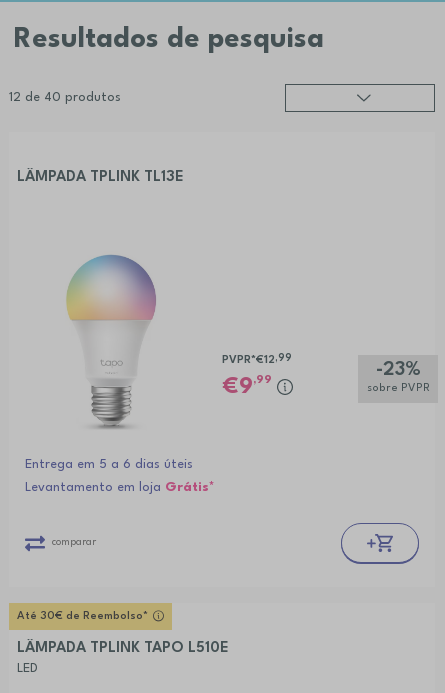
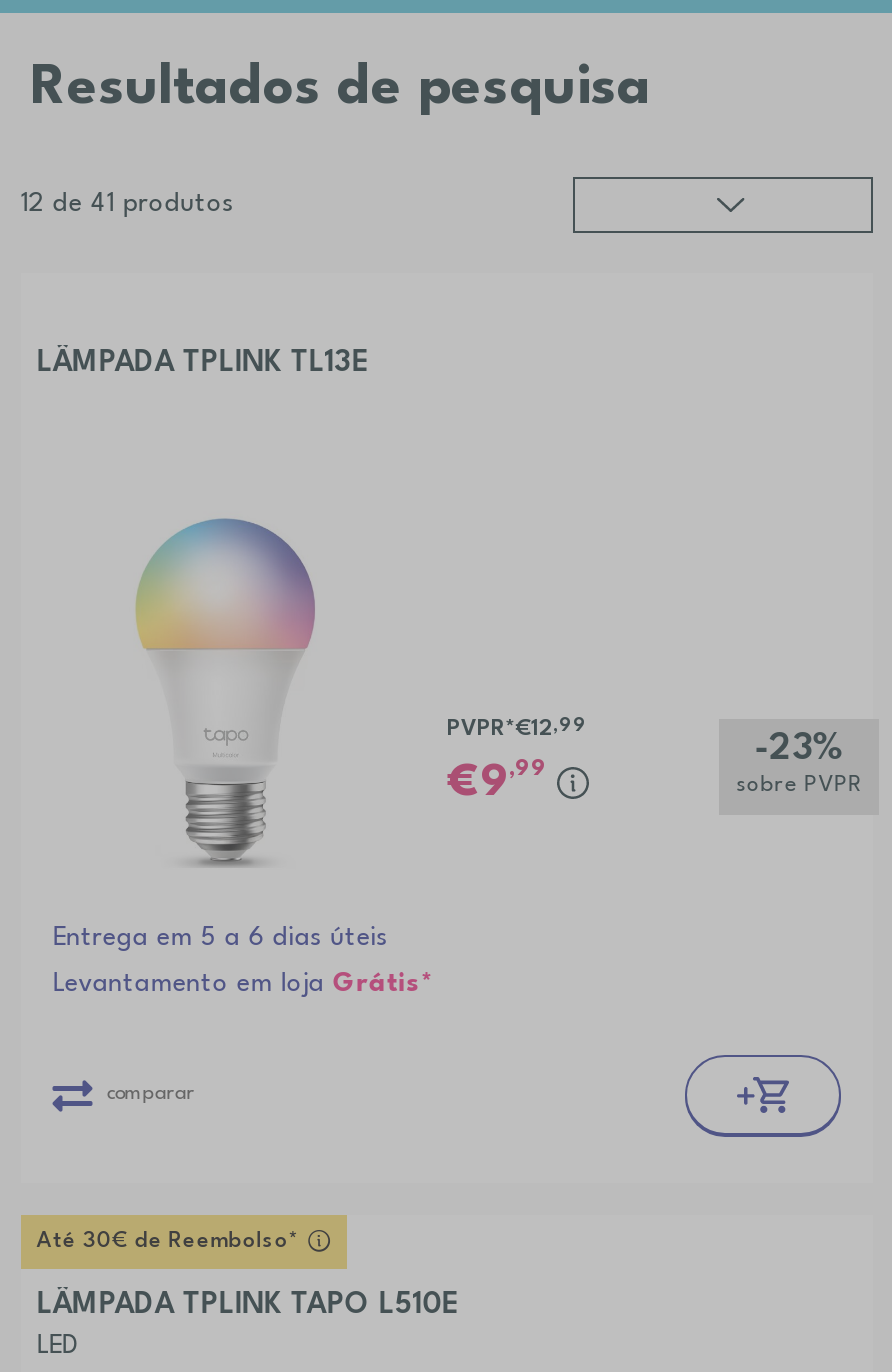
- 12 de 40 produtos
+ 12 de 41 produtos
